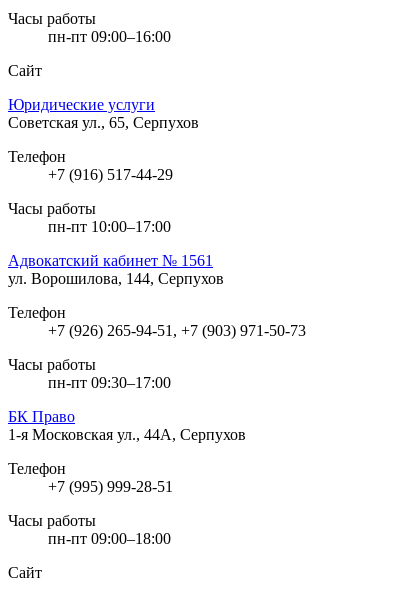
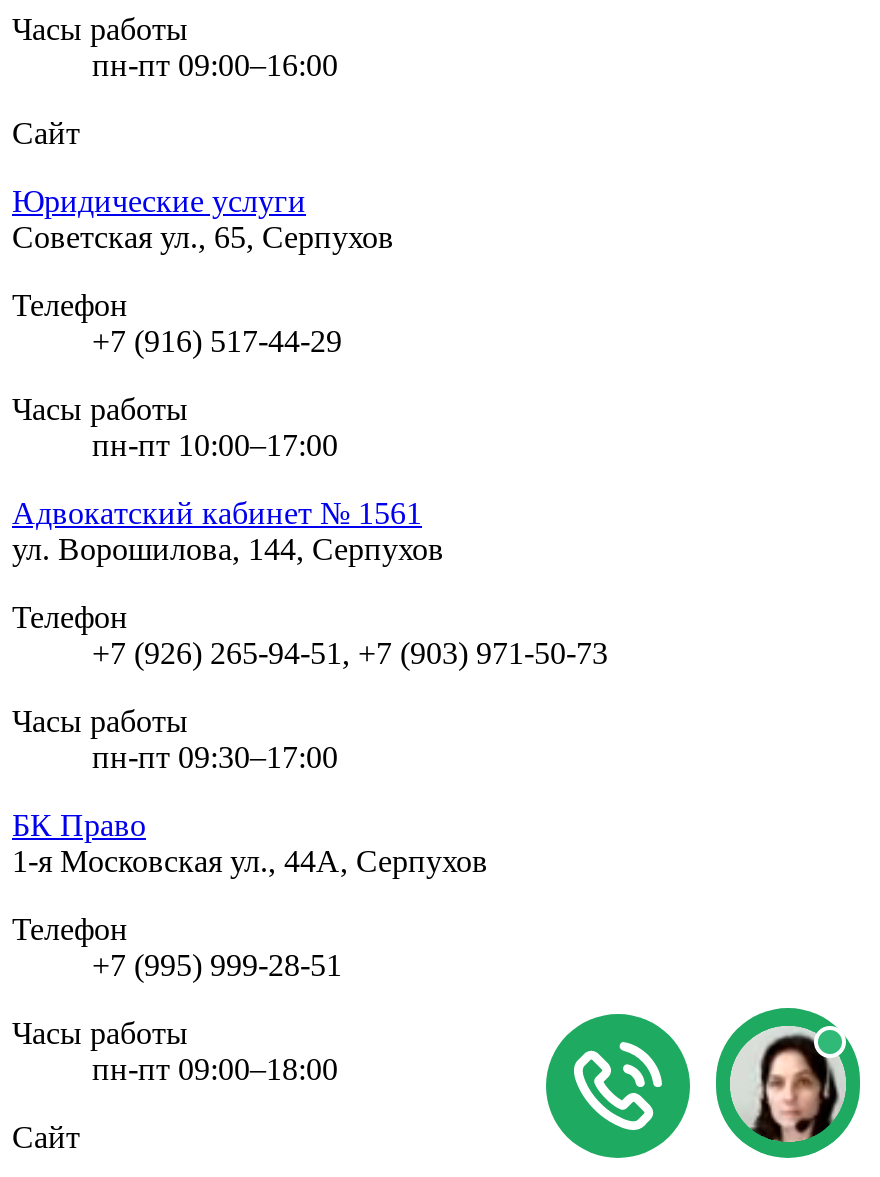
+ [image]

+ [image]
